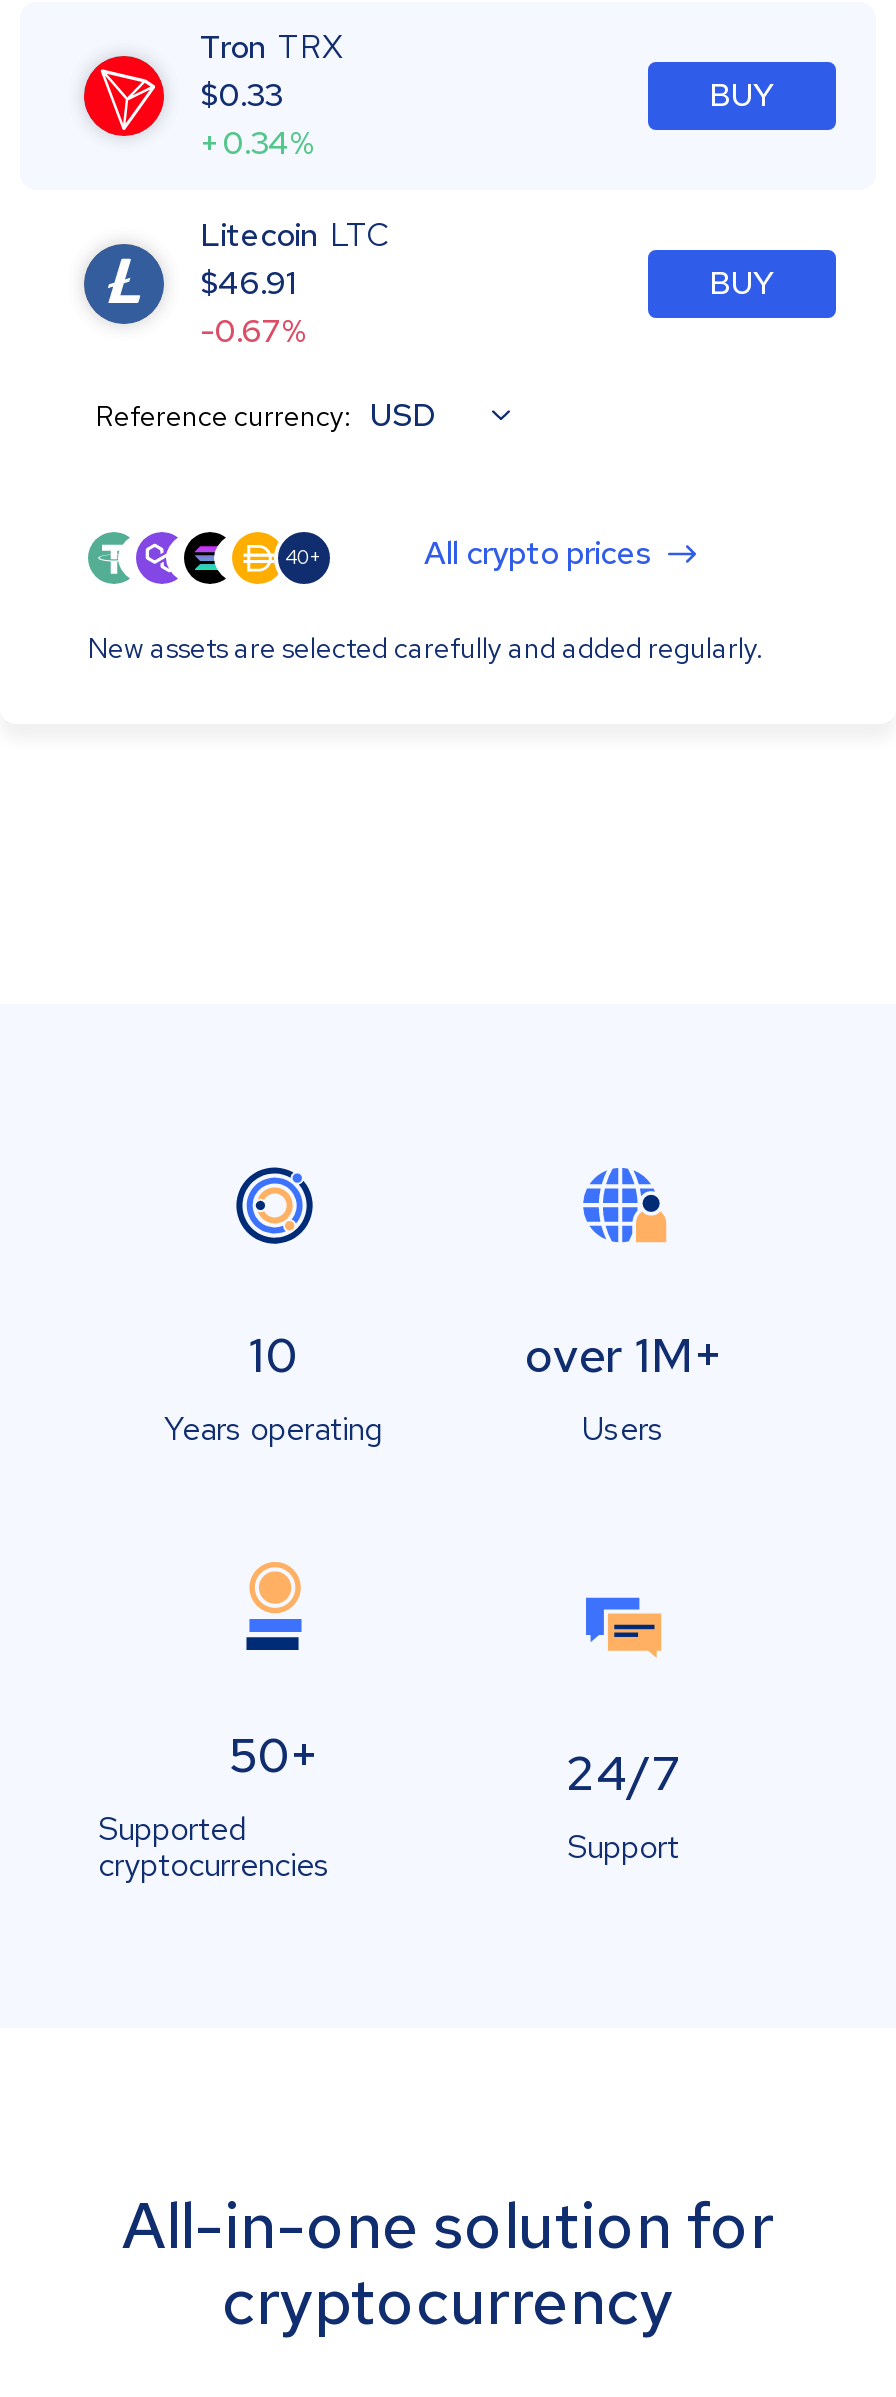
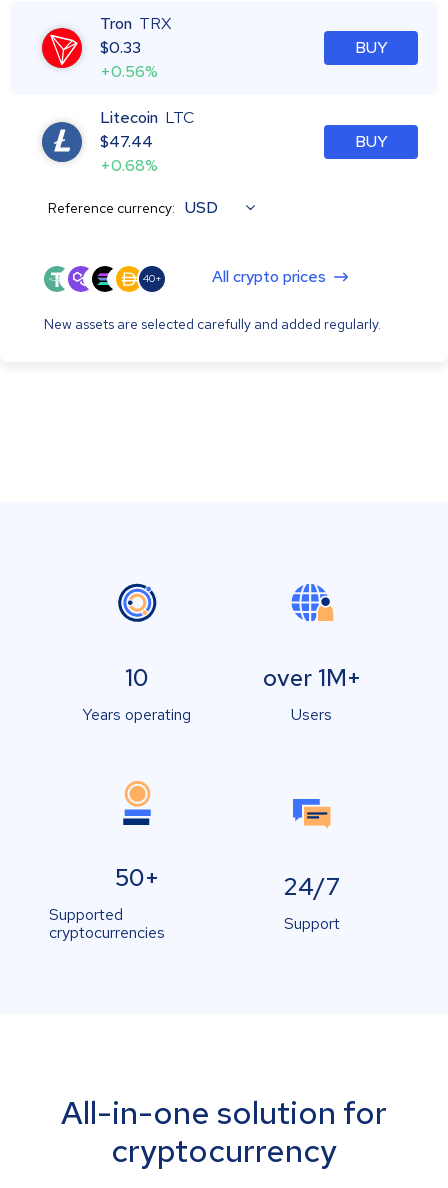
- +0.34%
+ +0.56%

- $46.91
+ $47.44

- -0.67%
+ +0.68%
